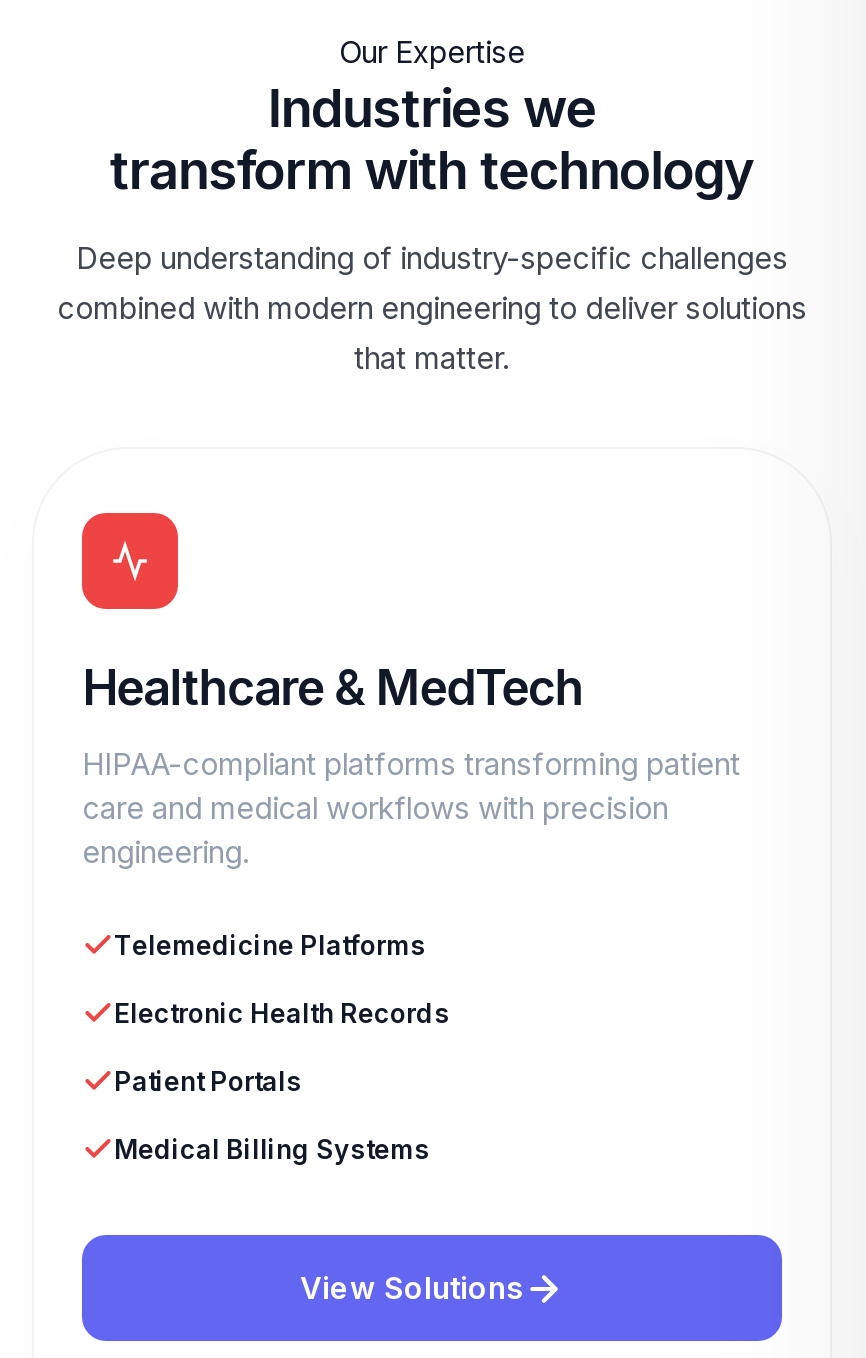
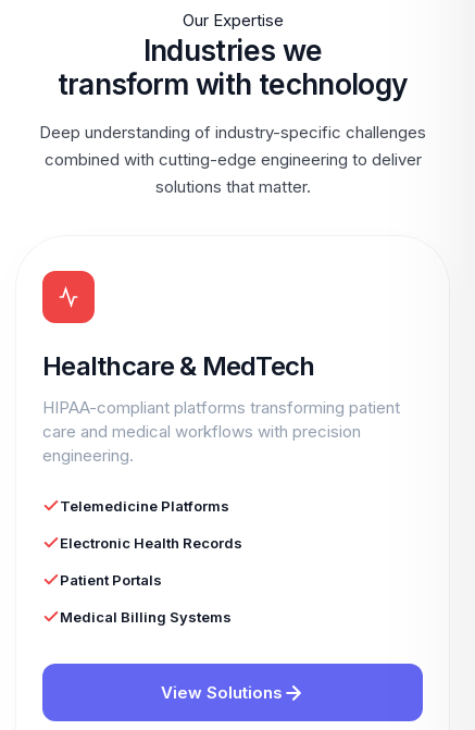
- combined with modern engineering to deliver solutions
- that matter.
+ combined with cutting-edge engineering to deliver
+ solutions that matter.
